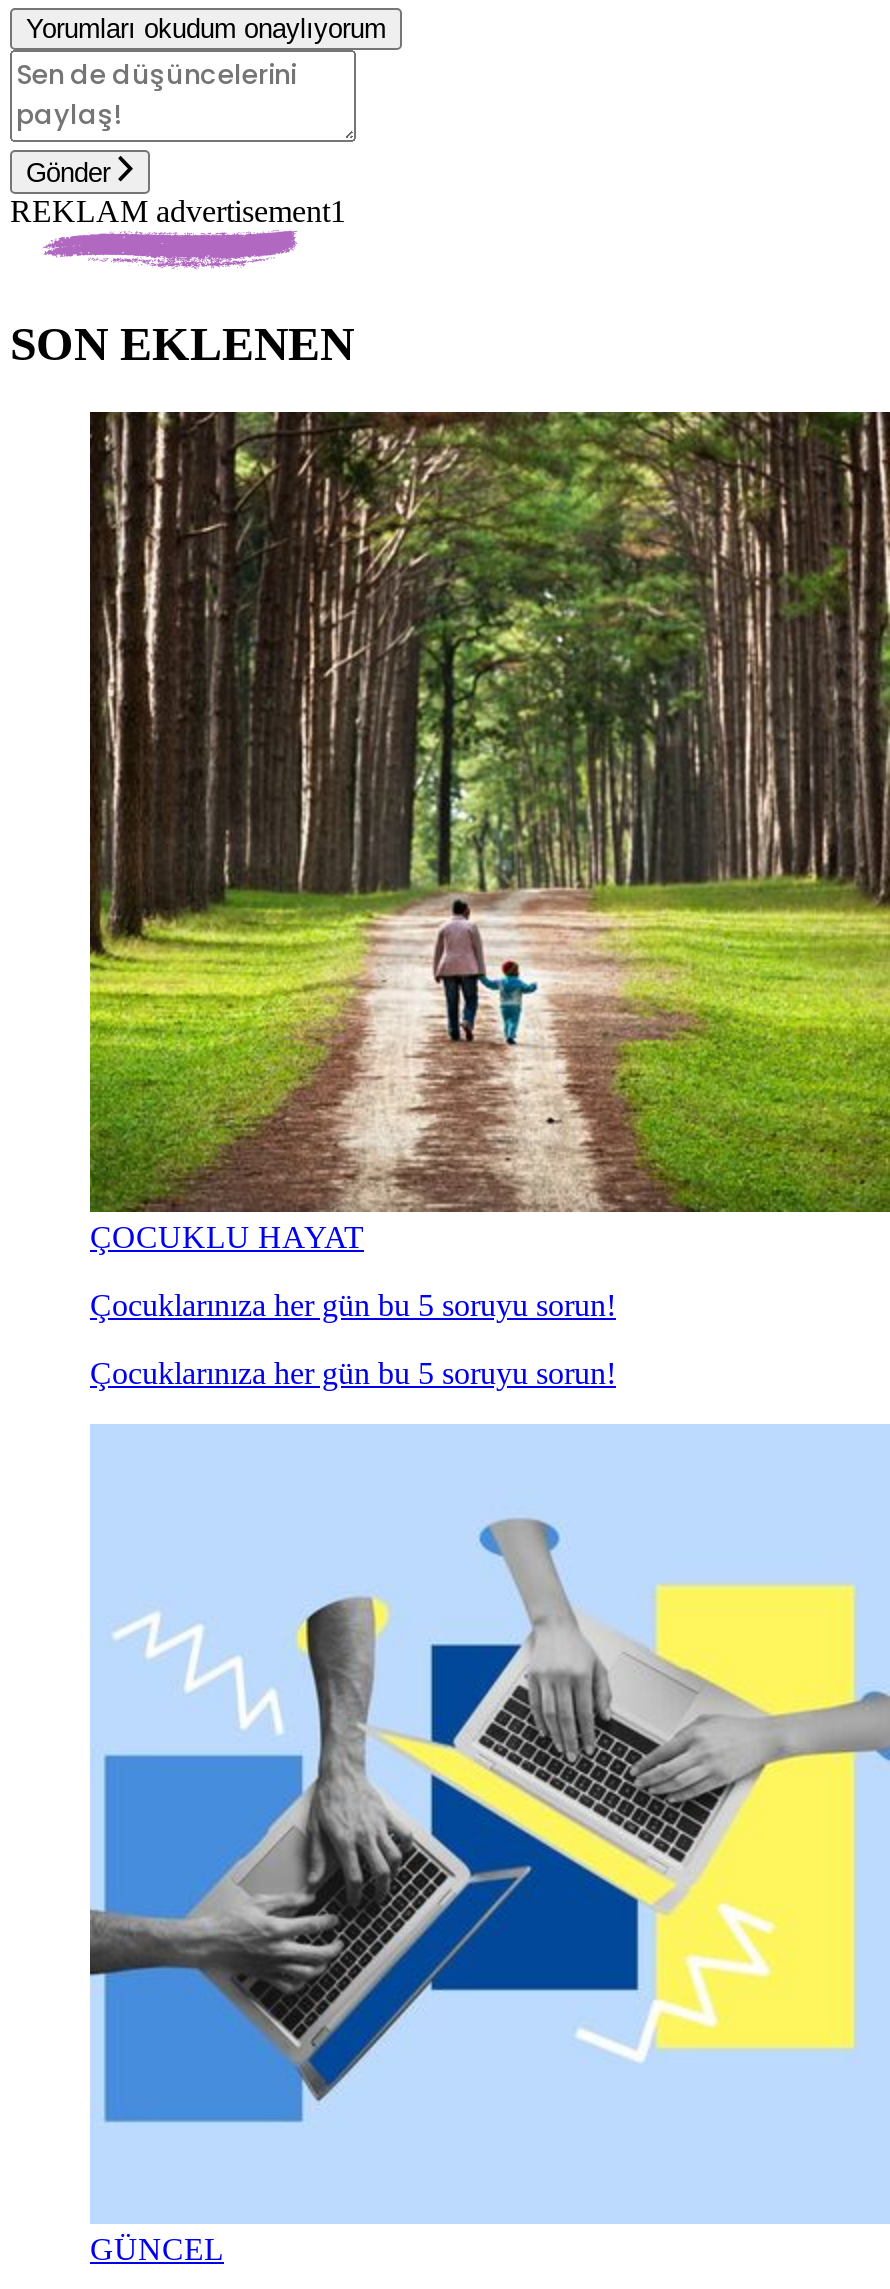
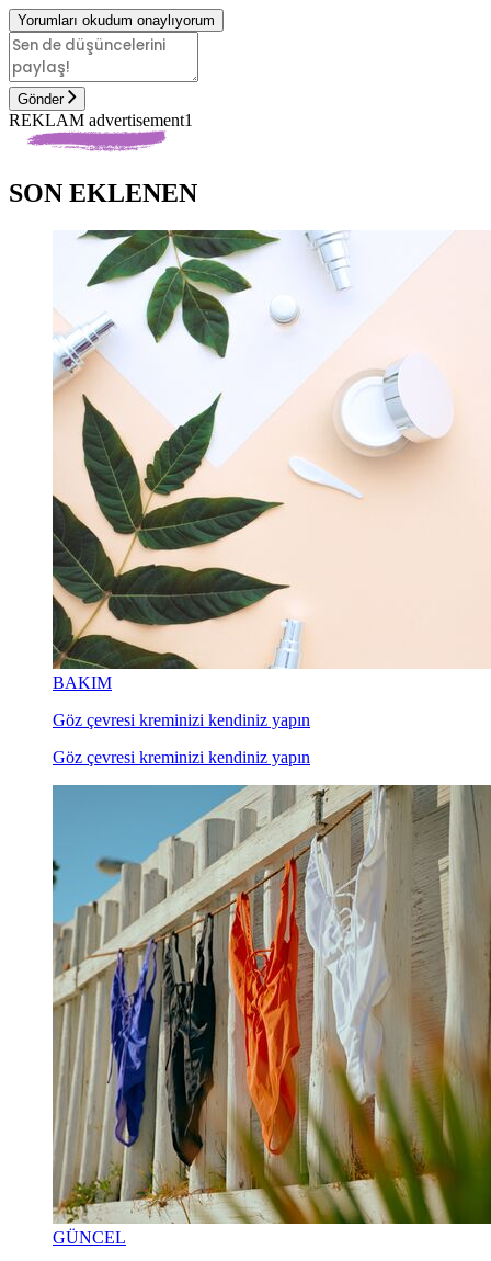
- [image]
- ÇOCUKLU HAYAT
+ [image]
+ BAKIM

- Çocuklarınıza her gün bu 5 soruyu sorun!
+ Göz çevresi kreminizi kendiniz yapın

- Çocuklarınıza her gün bu 5 soruyu sorun!
+ Göz çevresi kreminizi kendiniz yapın

- [image]
+ [image]
